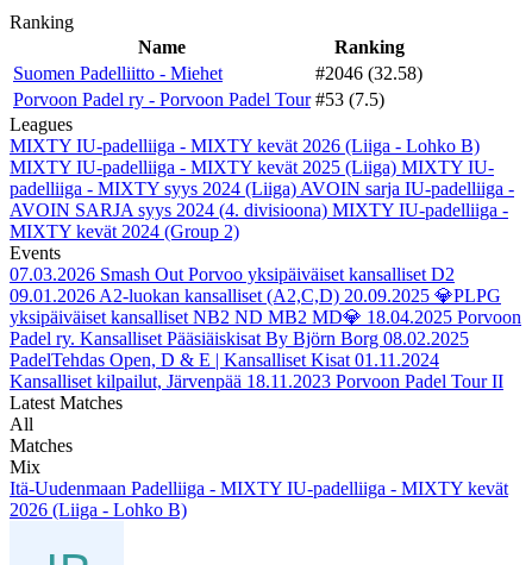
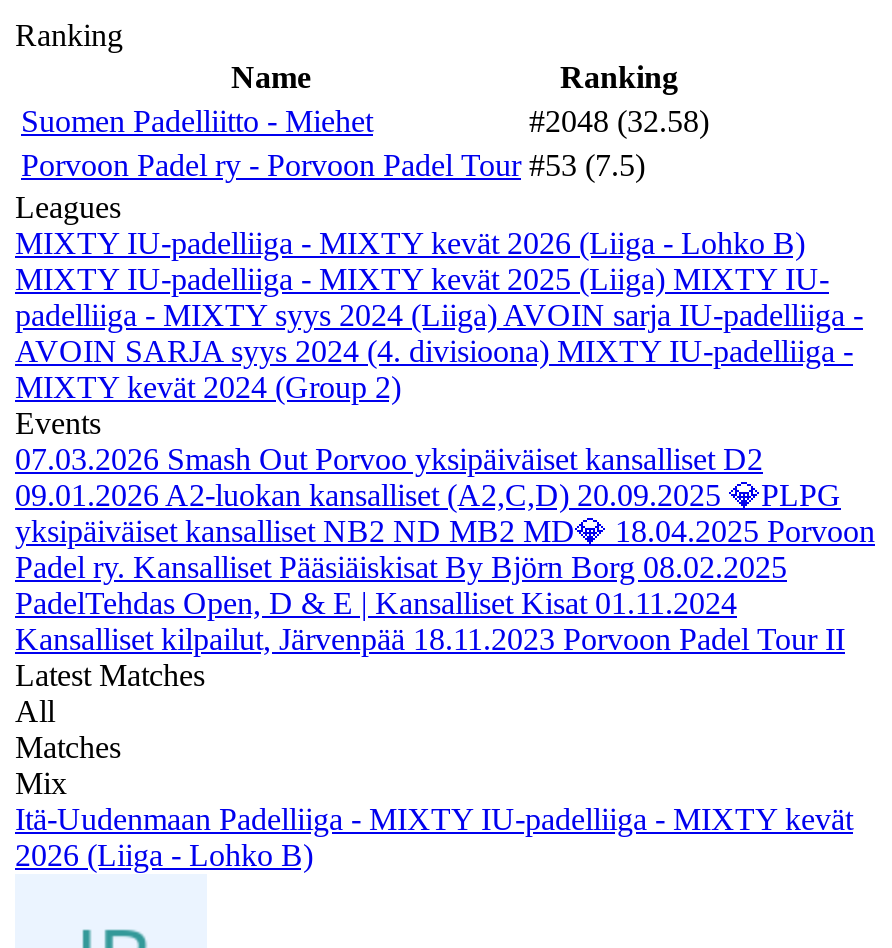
- #2046 (32.58)
+ #2048 (32.58)
